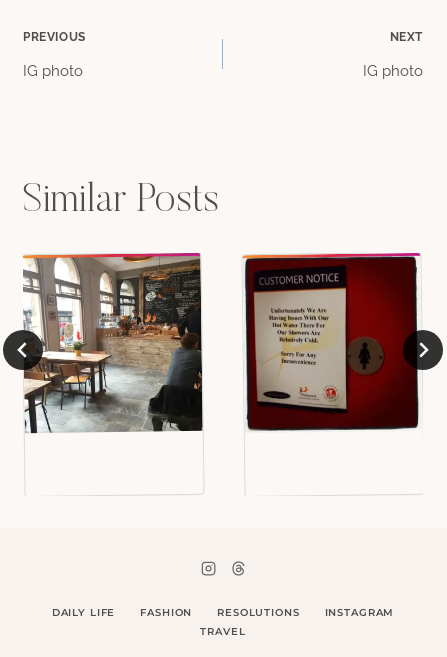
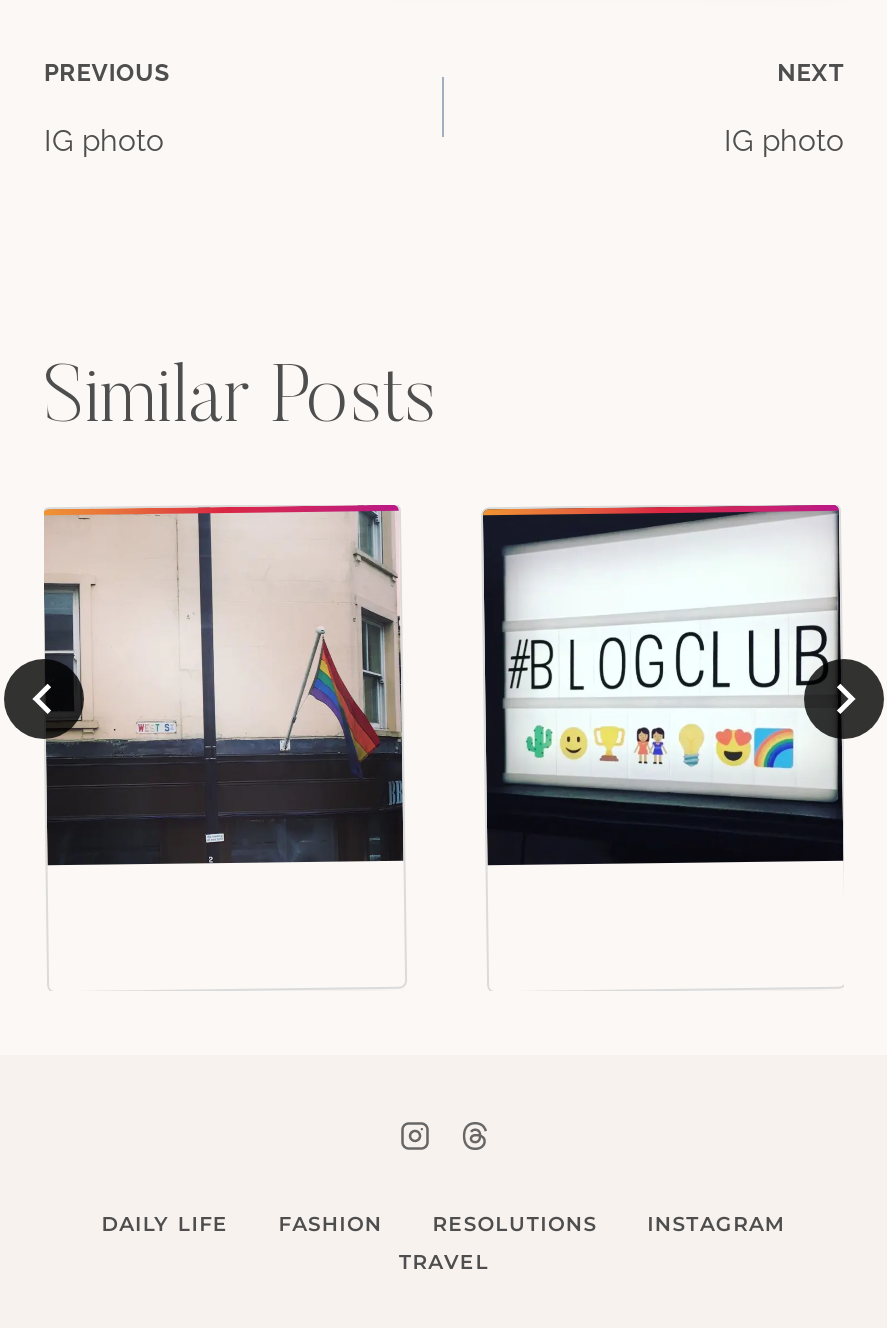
- [image]
+ [image]

- [image]
+ [image]
